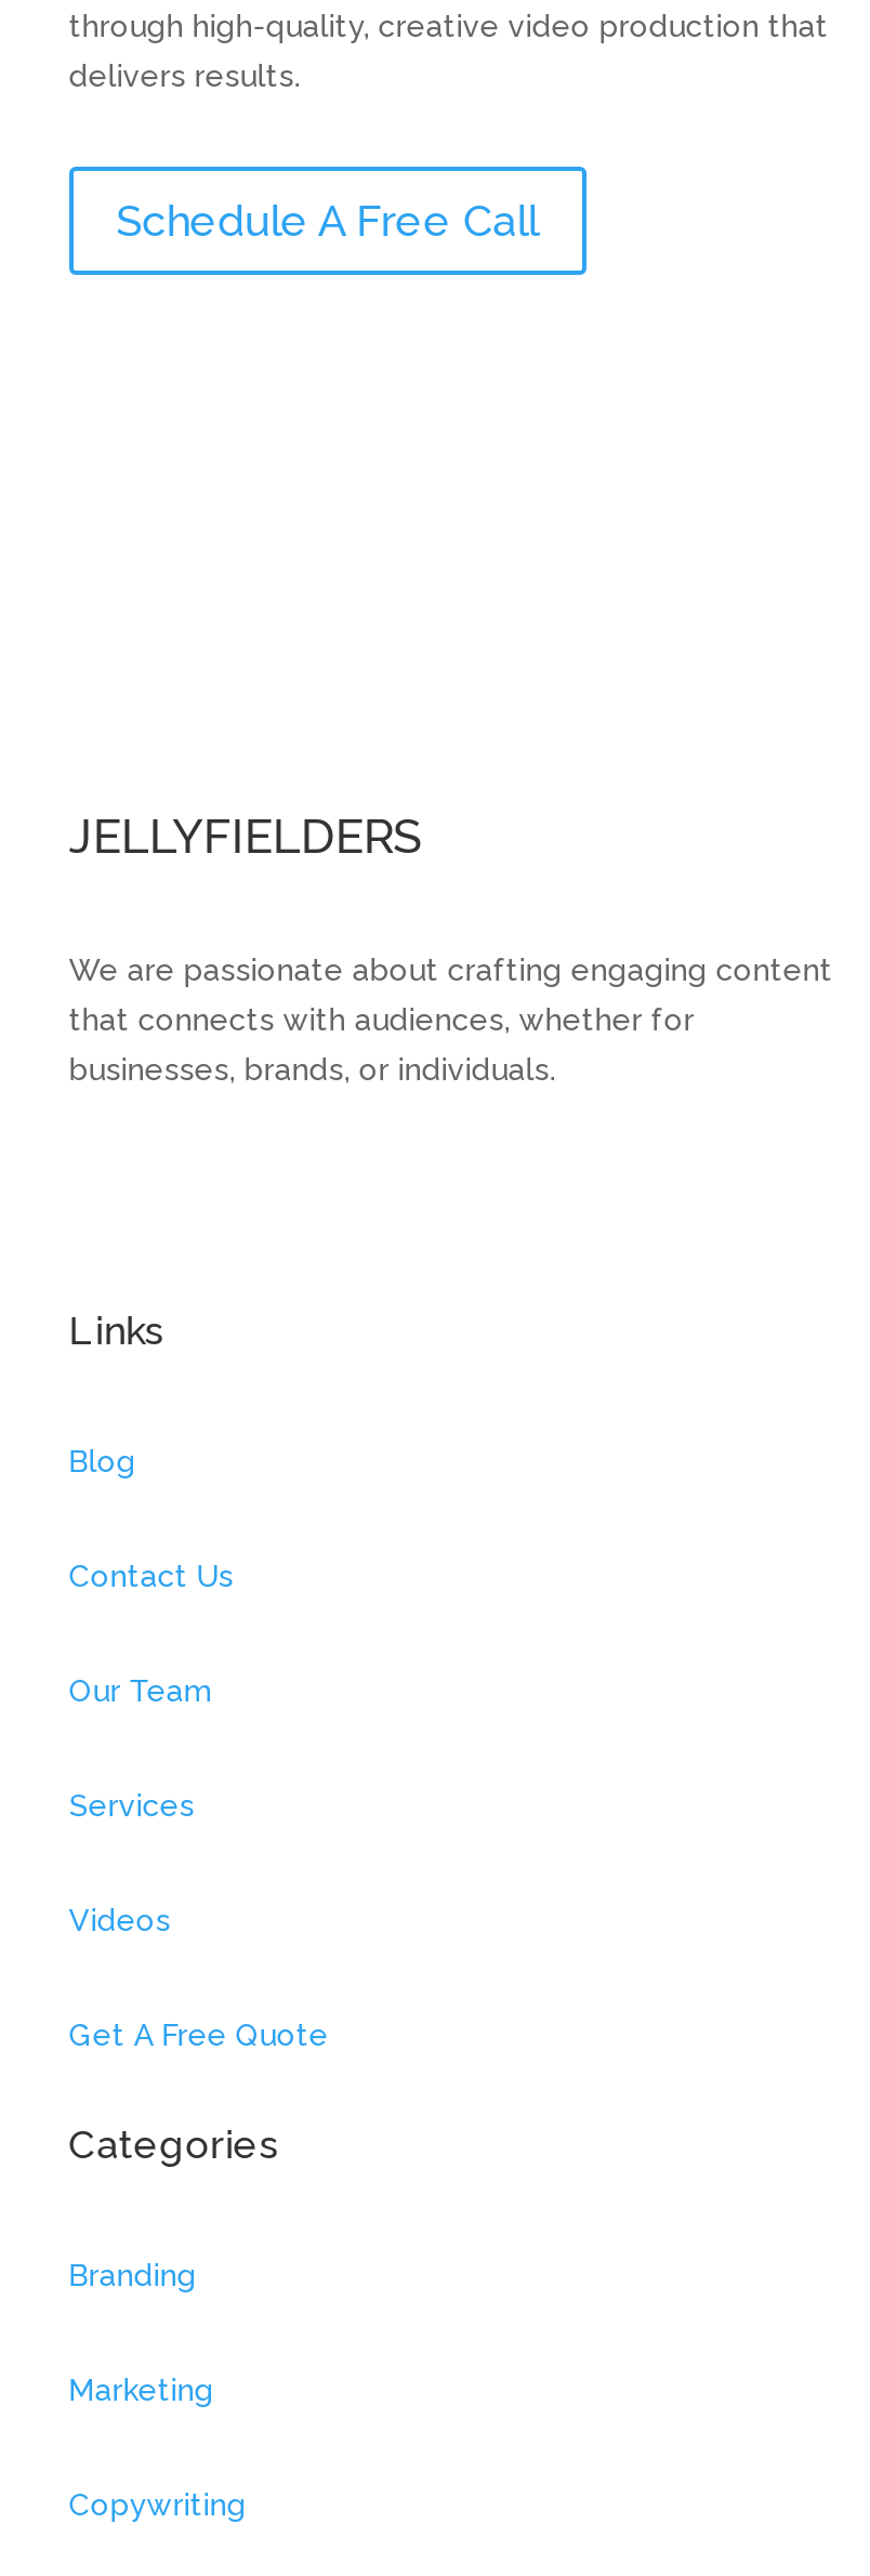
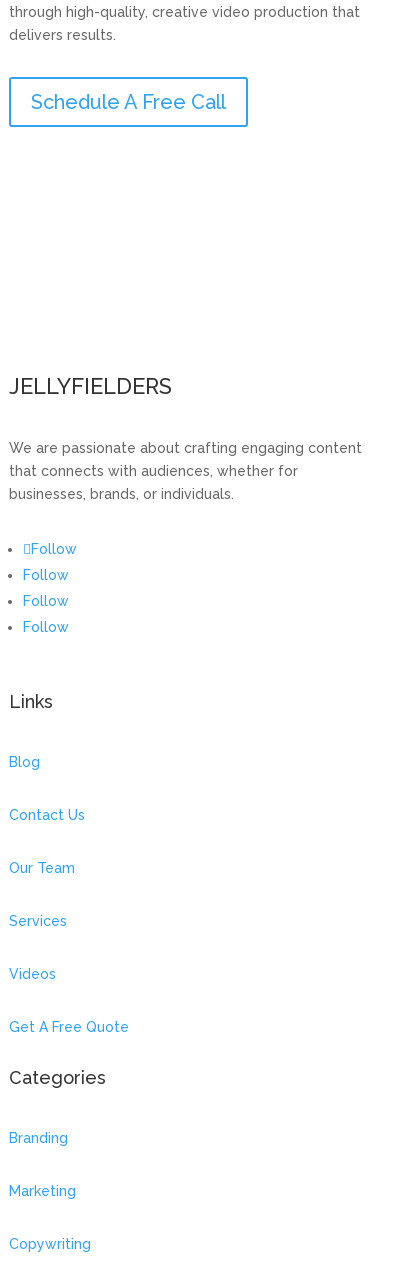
+ Follow
+ Follow
+ Follow
+ Follow
